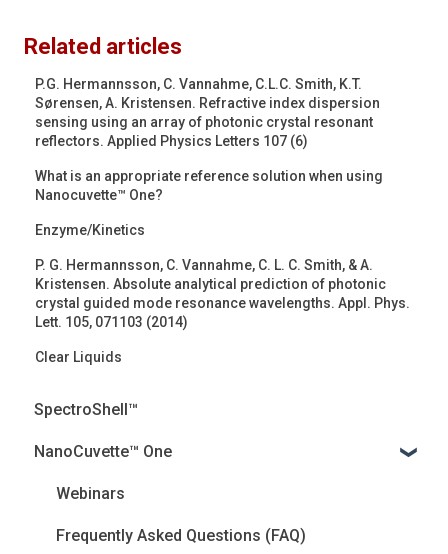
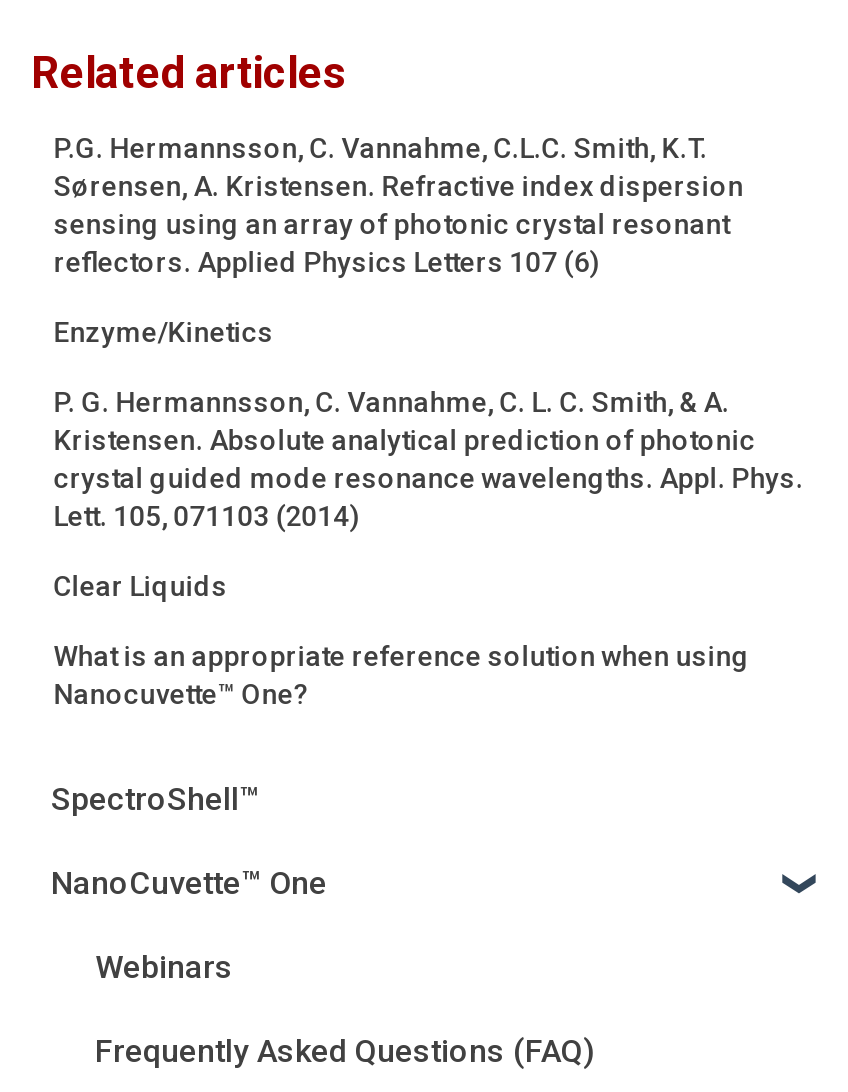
moved down: What is an appropriate reference solution when using | Nanocuvette™ One?

moved up: Enzyme/Kinetics | P. G. Hermannsson, C. Vannahme, C. L. C. Smith, & A. | Kristensen. Absolute analytical prediction of photonic | crystal guided mode resonance wavelengths. Appl. Phys. | Lett. 105, 071103 (2014) | Clear Liquids
